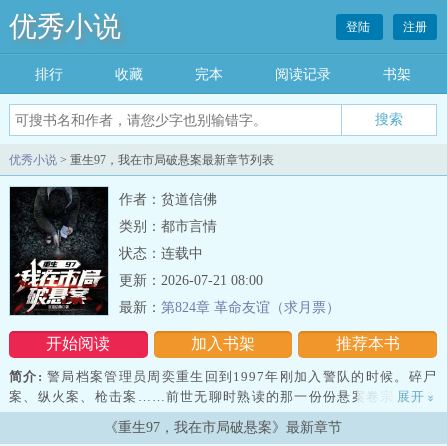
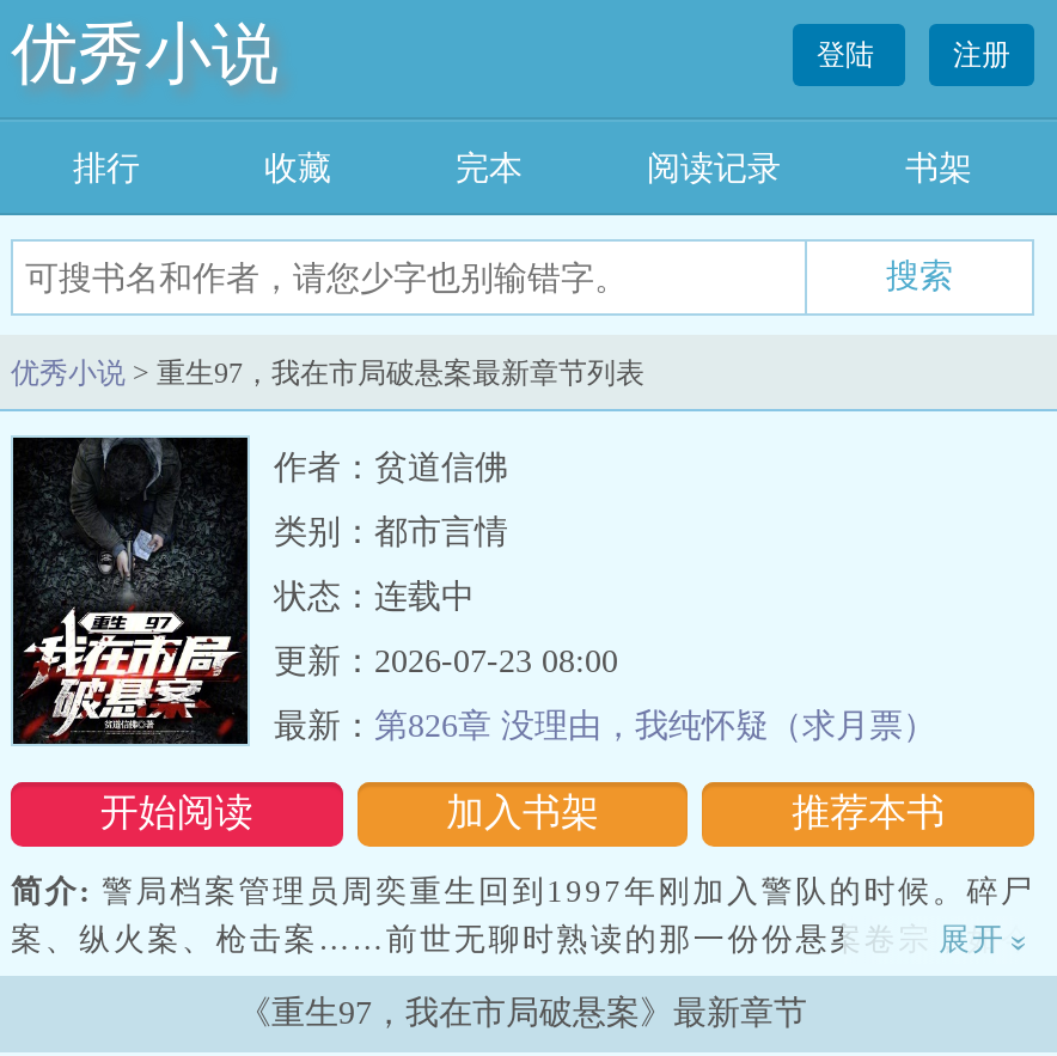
- 更新：2026-07-21 08:00
+ 更新：2026-07-23 08:00

- 最新：第824章 革命友谊（求月票）
+ 最新：第826章 没理由，我纯怀疑（求月票）
